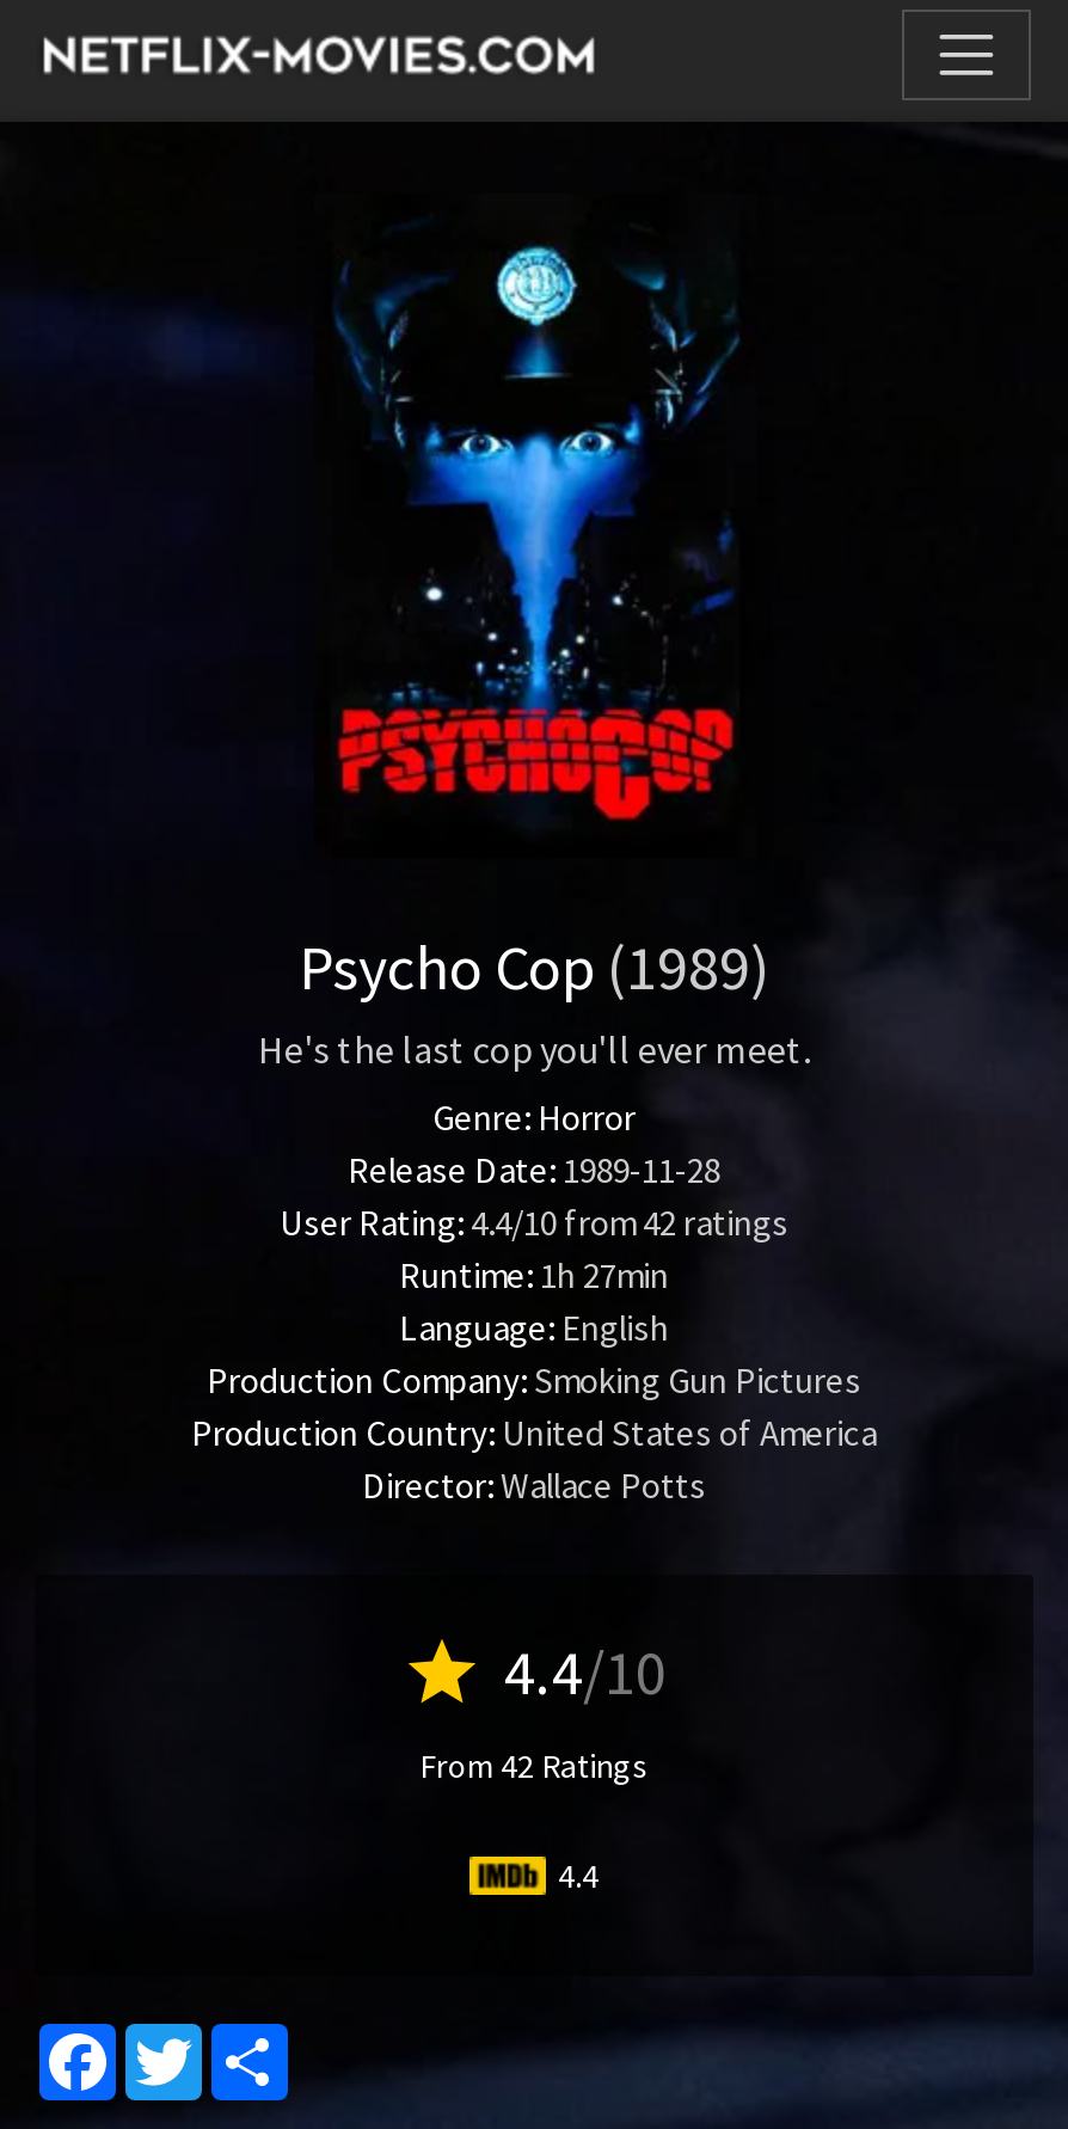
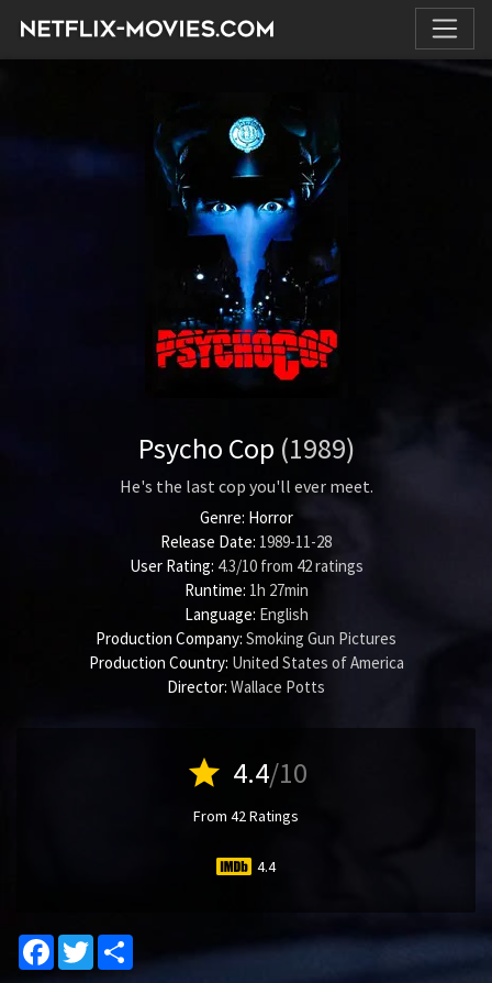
- User Rating: 4.4/10 from42 ratings
+ User Rating: 4.3/10 from42 ratings
